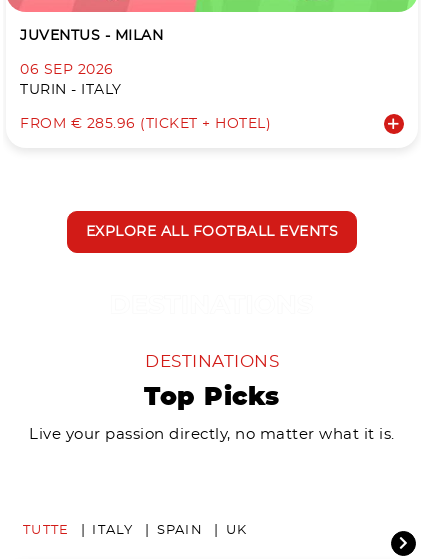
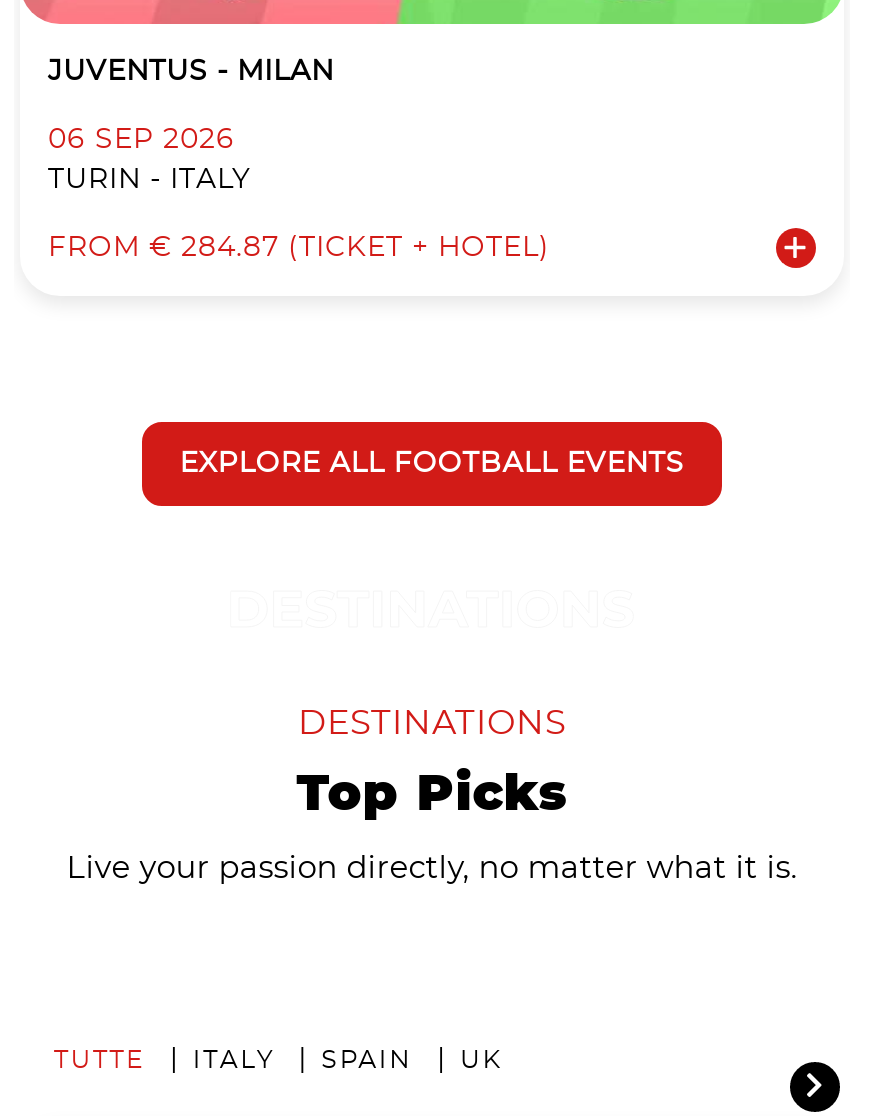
- FROM € 285.96 (TICKET + HOTEL)
+ FROM € 284.87 (TICKET + HOTEL)
